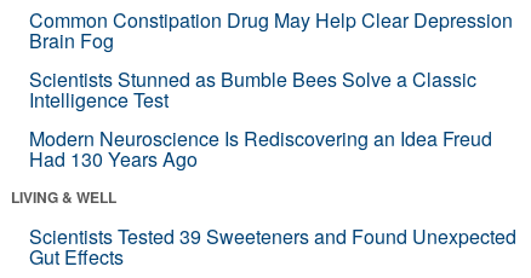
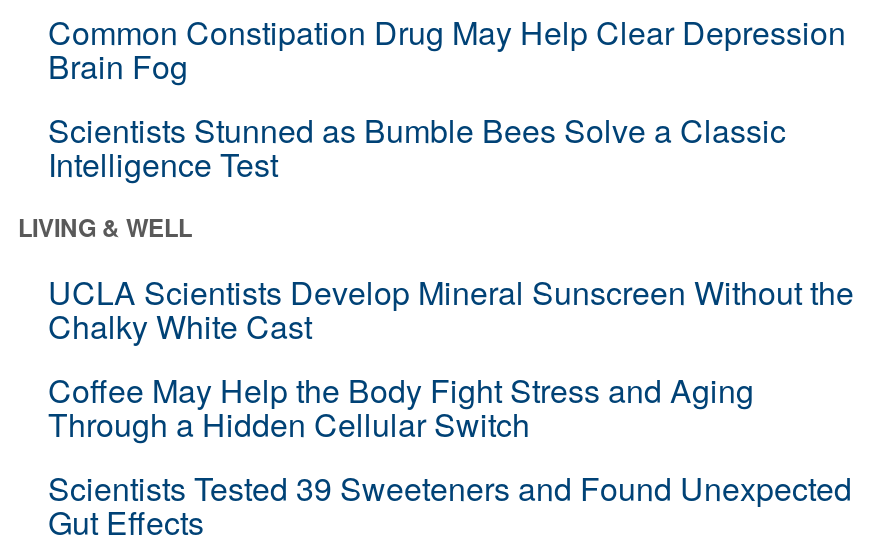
- Modern Neuroscience Is Rediscovering an Idea Freud
- Had 130 Years Ago

moved up: LIVING & WELL

+ UCLA Scientists Develop Mineral Sunscreen Without the
+ Chalky White Cast
+ Coffee May Help the Body Fight Stress and Aging
+ Through a Hidden Cellular Switch
